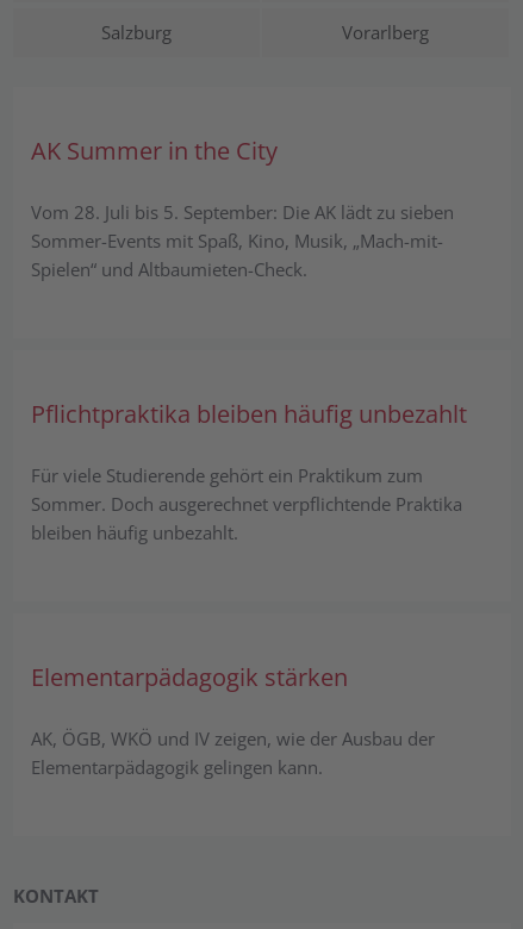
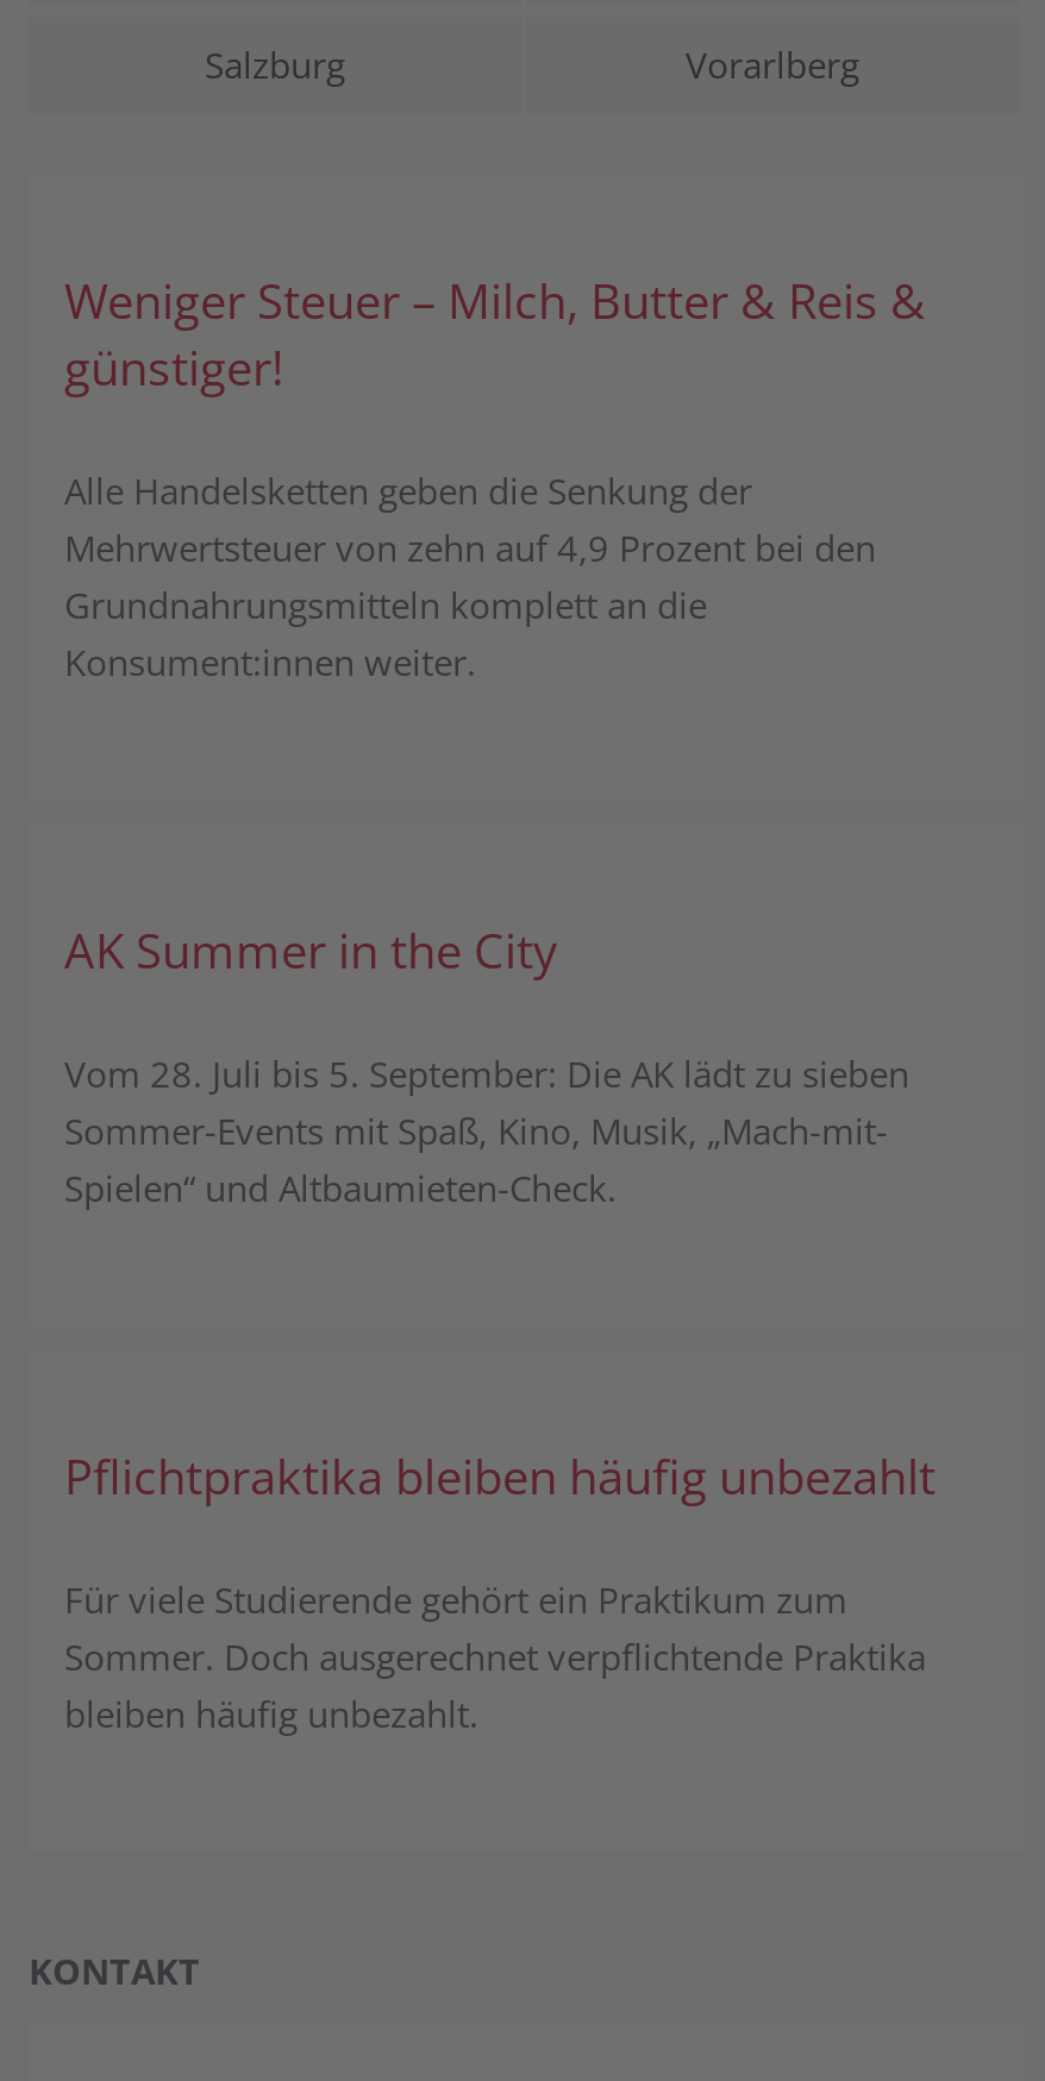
+ Weniger Steuer – Milch, Butter & Reis &
+ günstiger!
+ Alle Handelsketten geben die Senkung der
+ Mehrwertsteuer von zehn auf 4,9 Prozent bei den
+ Grundnahrungsmitteln komplett an die
+ Konsument:innen weiter.

moved down: AK Summer in the City | Vom 28. Juli bis 5. September: Die AK lädt zu sieben | Sommer-Events mit Spaß, Kino, Musik, „Mach-mit- | Spielen“ und Altbaumieten-Check. | Pflichtpraktika bleiben häufig unbezahlt | Für viele Studierende gehört ein Praktikum zum | Sommer. Doch ausgerechnet verpflichtende Praktika | bleiben häufig unbezahlt.

- Elementarpädagogik stärken
- AK, ÖGB, WKÖ und IV zeigen, wie der Ausbau der
- Elementarpädagogik gelingen kann.
